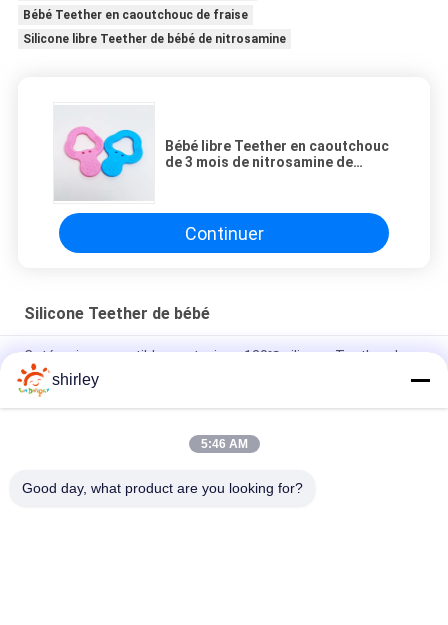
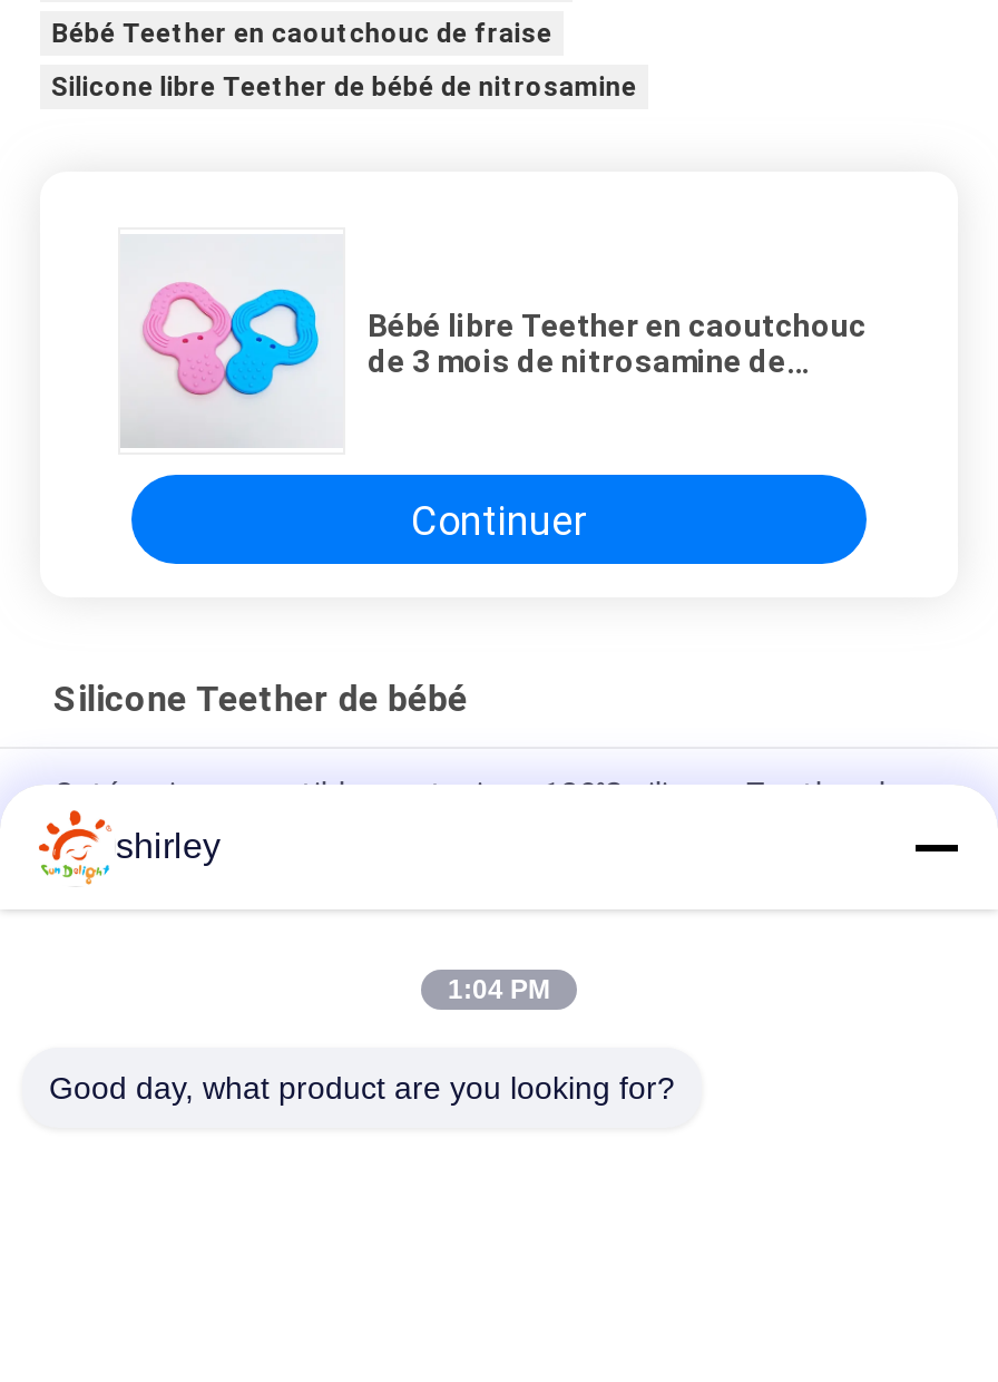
- 5:46 AM
+ 1:04 PM
